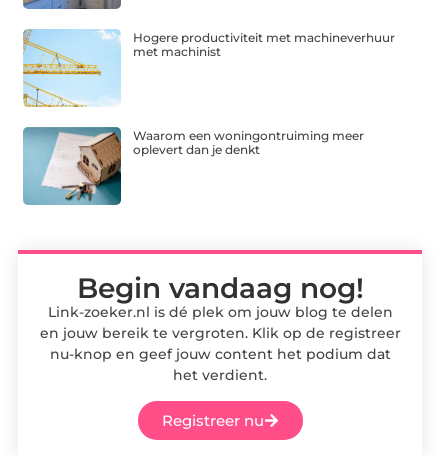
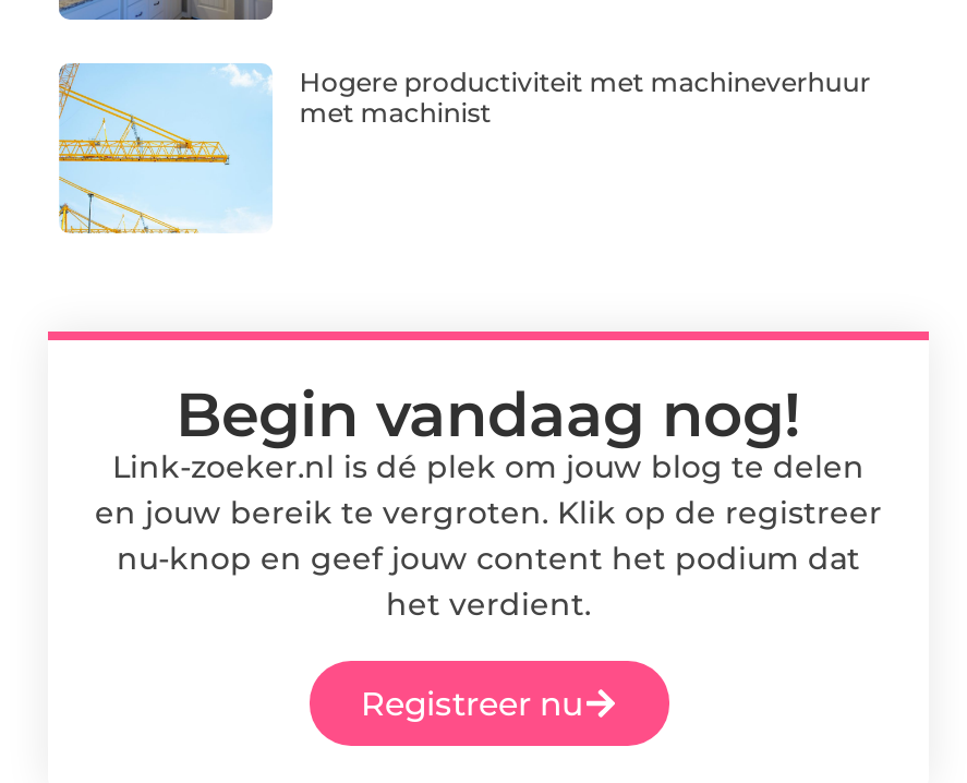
- [image]
- Waarom een woningontruiming meer
- oplevert dan je denkt
